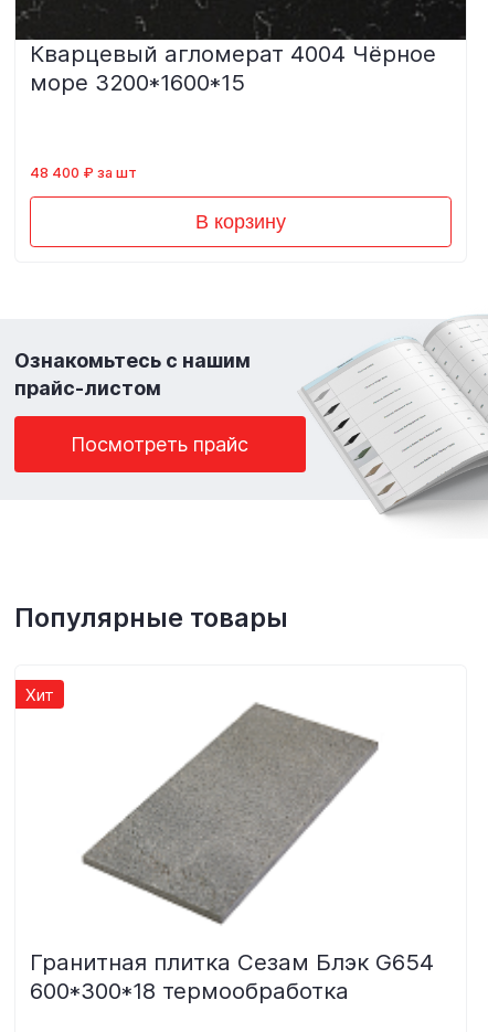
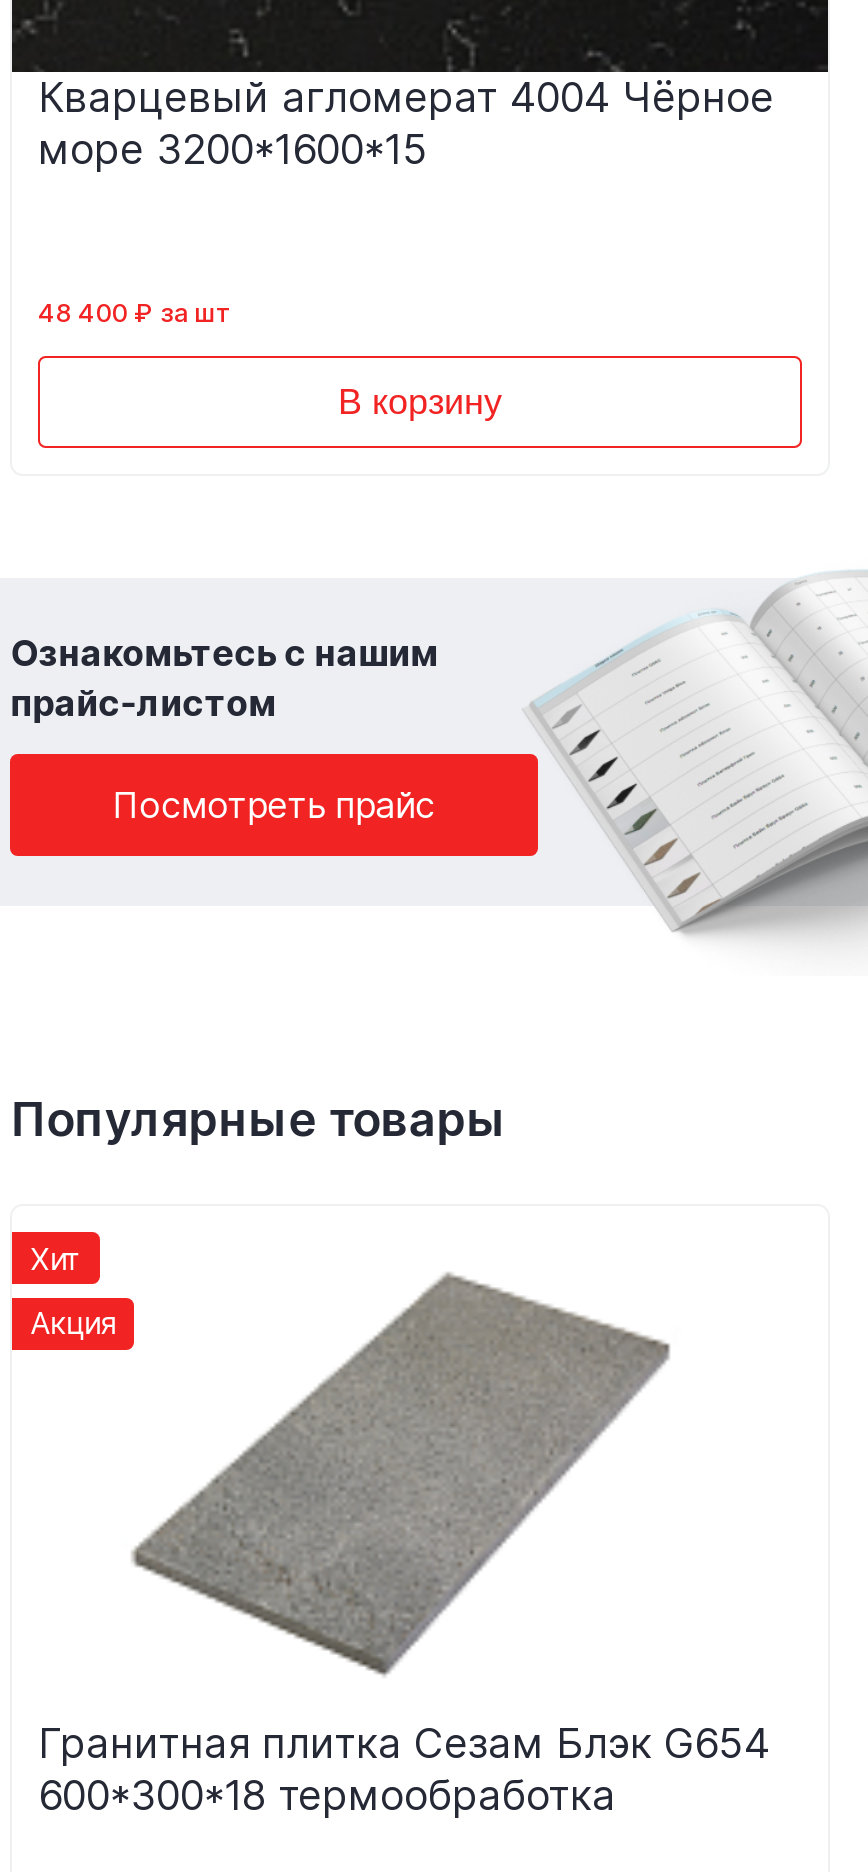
+ Акция
